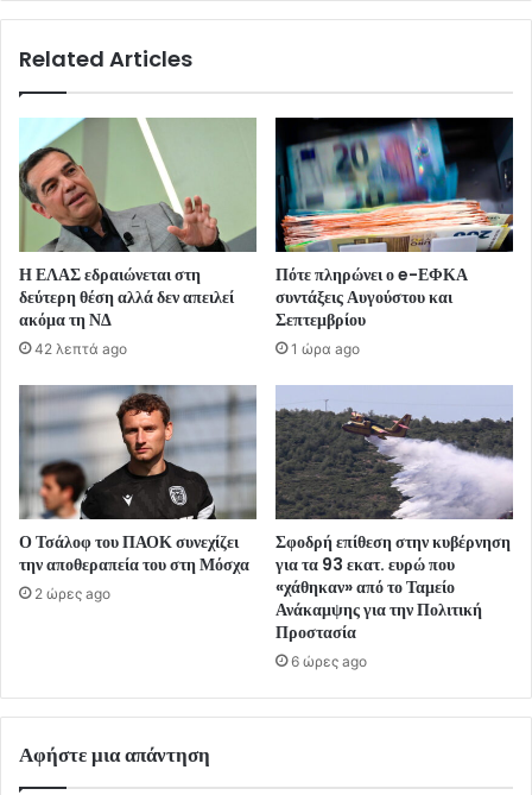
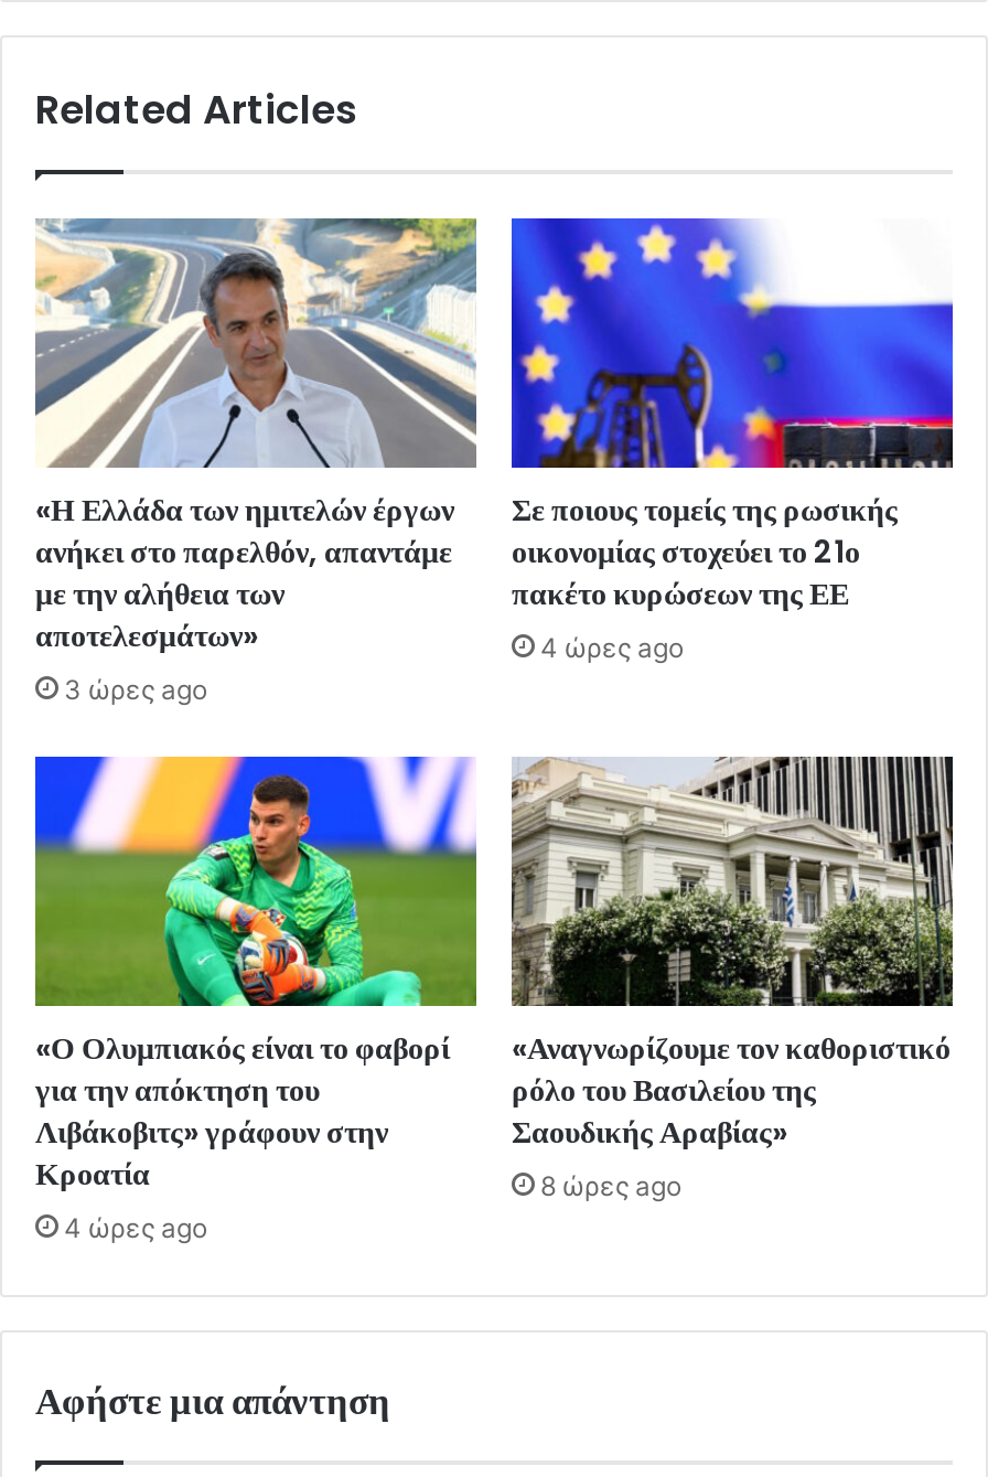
- [image]
- Η ΕΛΑΣ εδραιώνεται στη
- δεύτερη θέση αλλά δεν απειλεί
- ακόμα τη ΝΔ
- 42 λεπτά ago
+ [image]
+ «Η Ελλάδα των ημιτελών έργων
+ ανήκει στο παρελθόν, απαντάμε
+ με την αλήθεια των
+ αποτελεσμάτων»
+ 3 ώρες ago

- [image]
- Πότε πληρώνει ο e-ΕΦΚΑ
- συντάξεις Αυγούστου και
- Σεπτεμβρίου
- 1 ώρα ago
+ [image]
+ Σε ποιους τομείς της ρωσικής
+ οικονομίας στοχεύει το 21ο
+ πακέτο κυρώσεων της ΕΕ
+ 4 ώρες ago

- [image]
- Ο Τσάλοφ του ΠΑΟΚ συνεχίζει
- την αποθεραπεία του στη Μόσχα
- 2 ώρες ago
+ [image]
+ «Ο Ολυμπιακός είναι το φαβορί
+ για την απόκτηση του
+ Λιβάκοβιτς» γράφουν στην
+ Κροατία
+ 4 ώρες ago

- [image]
- Σφοδρή επίθεση στην κυβέρνηση
- για τα 93 εκατ. ευρώ που
- «χάθηκαν» από το Ταμείο
- Ανάκαμψης για την Πολιτική
- Προστασία
- 6 ώρες ago
+ [image]
+ «Αναγνωρίζουμε τον καθοριστικό
+ ρόλο του Βασιλείου της
+ Σαουδικής Αραβίας»
+ 8 ώρες ago
